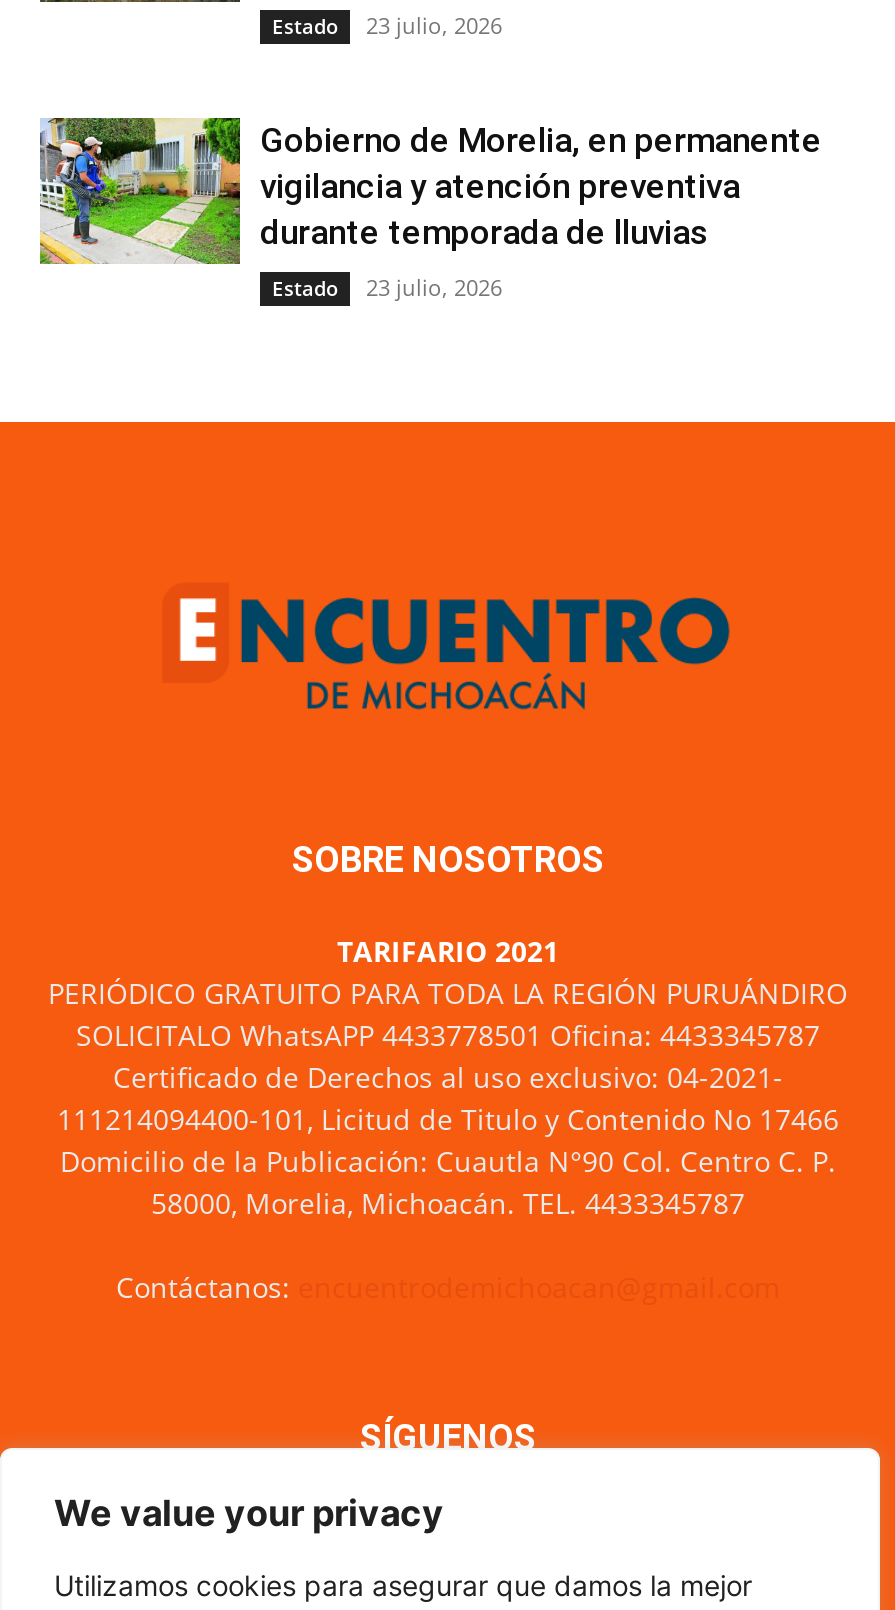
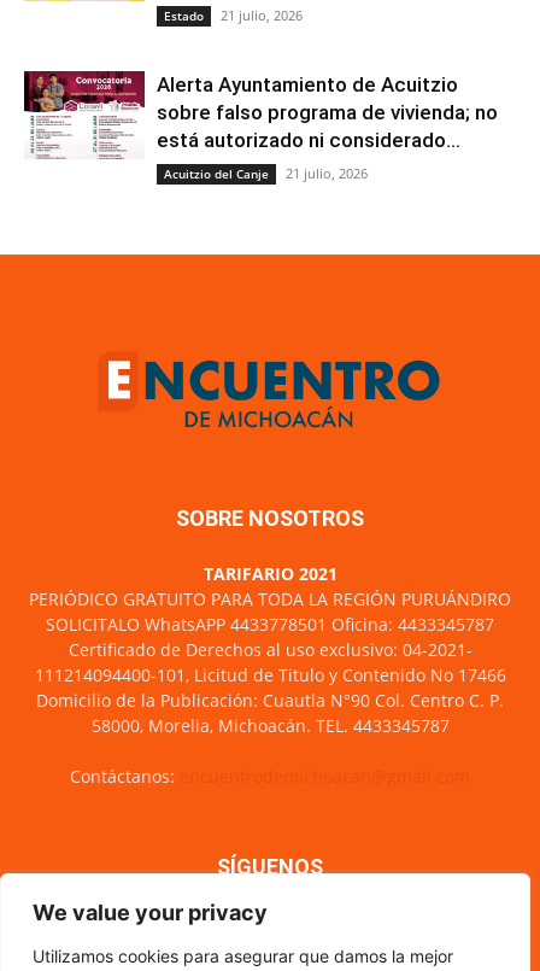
- Estado 23 julio, 2026
+ Estado 21 julio, 2026

- [image]
- Gobierno de Morelia, en permanente
- vigilancia y atención preventiva
- durante temporada de lluvias
+ [image]
+ Alerta Ayuntamiento de Acuitzio
+ sobre falso programa de vivienda; no
+ está autorizado ni considerado...

- Estado
- 23 julio, 2026
+ Acuitzio del Canje
+ 21 julio, 2026
